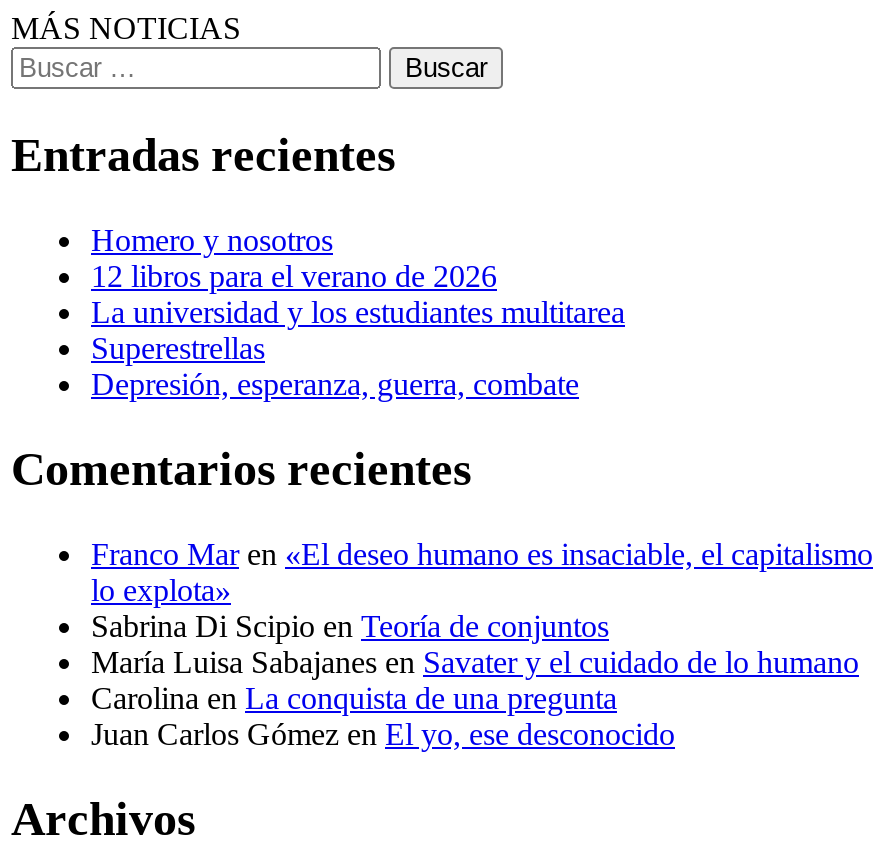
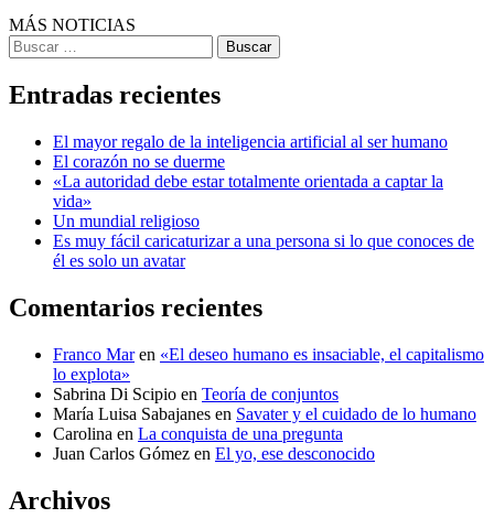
- Homero y nosotros
- 12 libros para el verano de 2026
- La universidad y los estudiantes multitarea
- Superestrellas
- Depresión, esperanza, guerra, combate
+ El mayor regalo de la inteligencia artificial al ser humano
+ El corazón no se duerme
+ «La autoridad debe estar totalmente orientada a captar la
+ vida»
+ Un mundial religioso
+ Es muy fácil caricaturizar a una persona si lo que conoces de
+ él es solo un avatar
